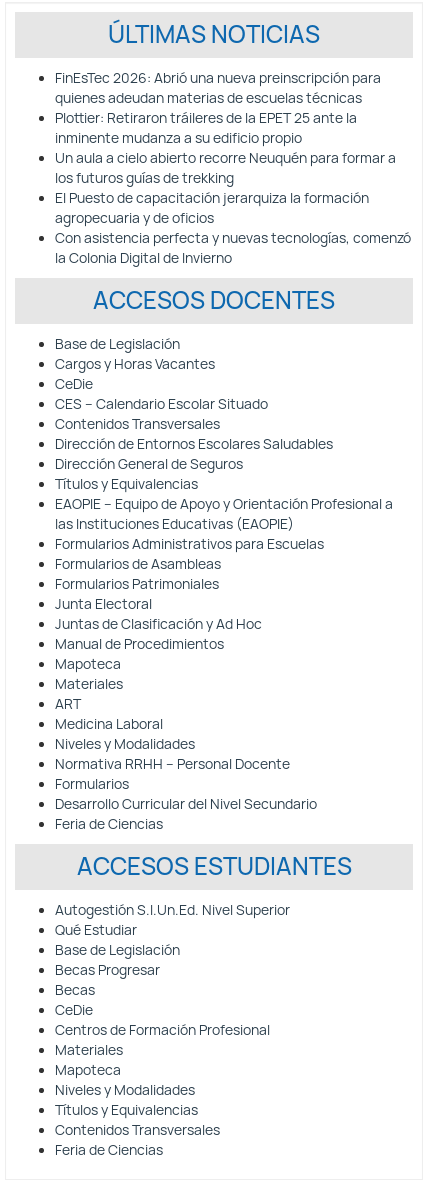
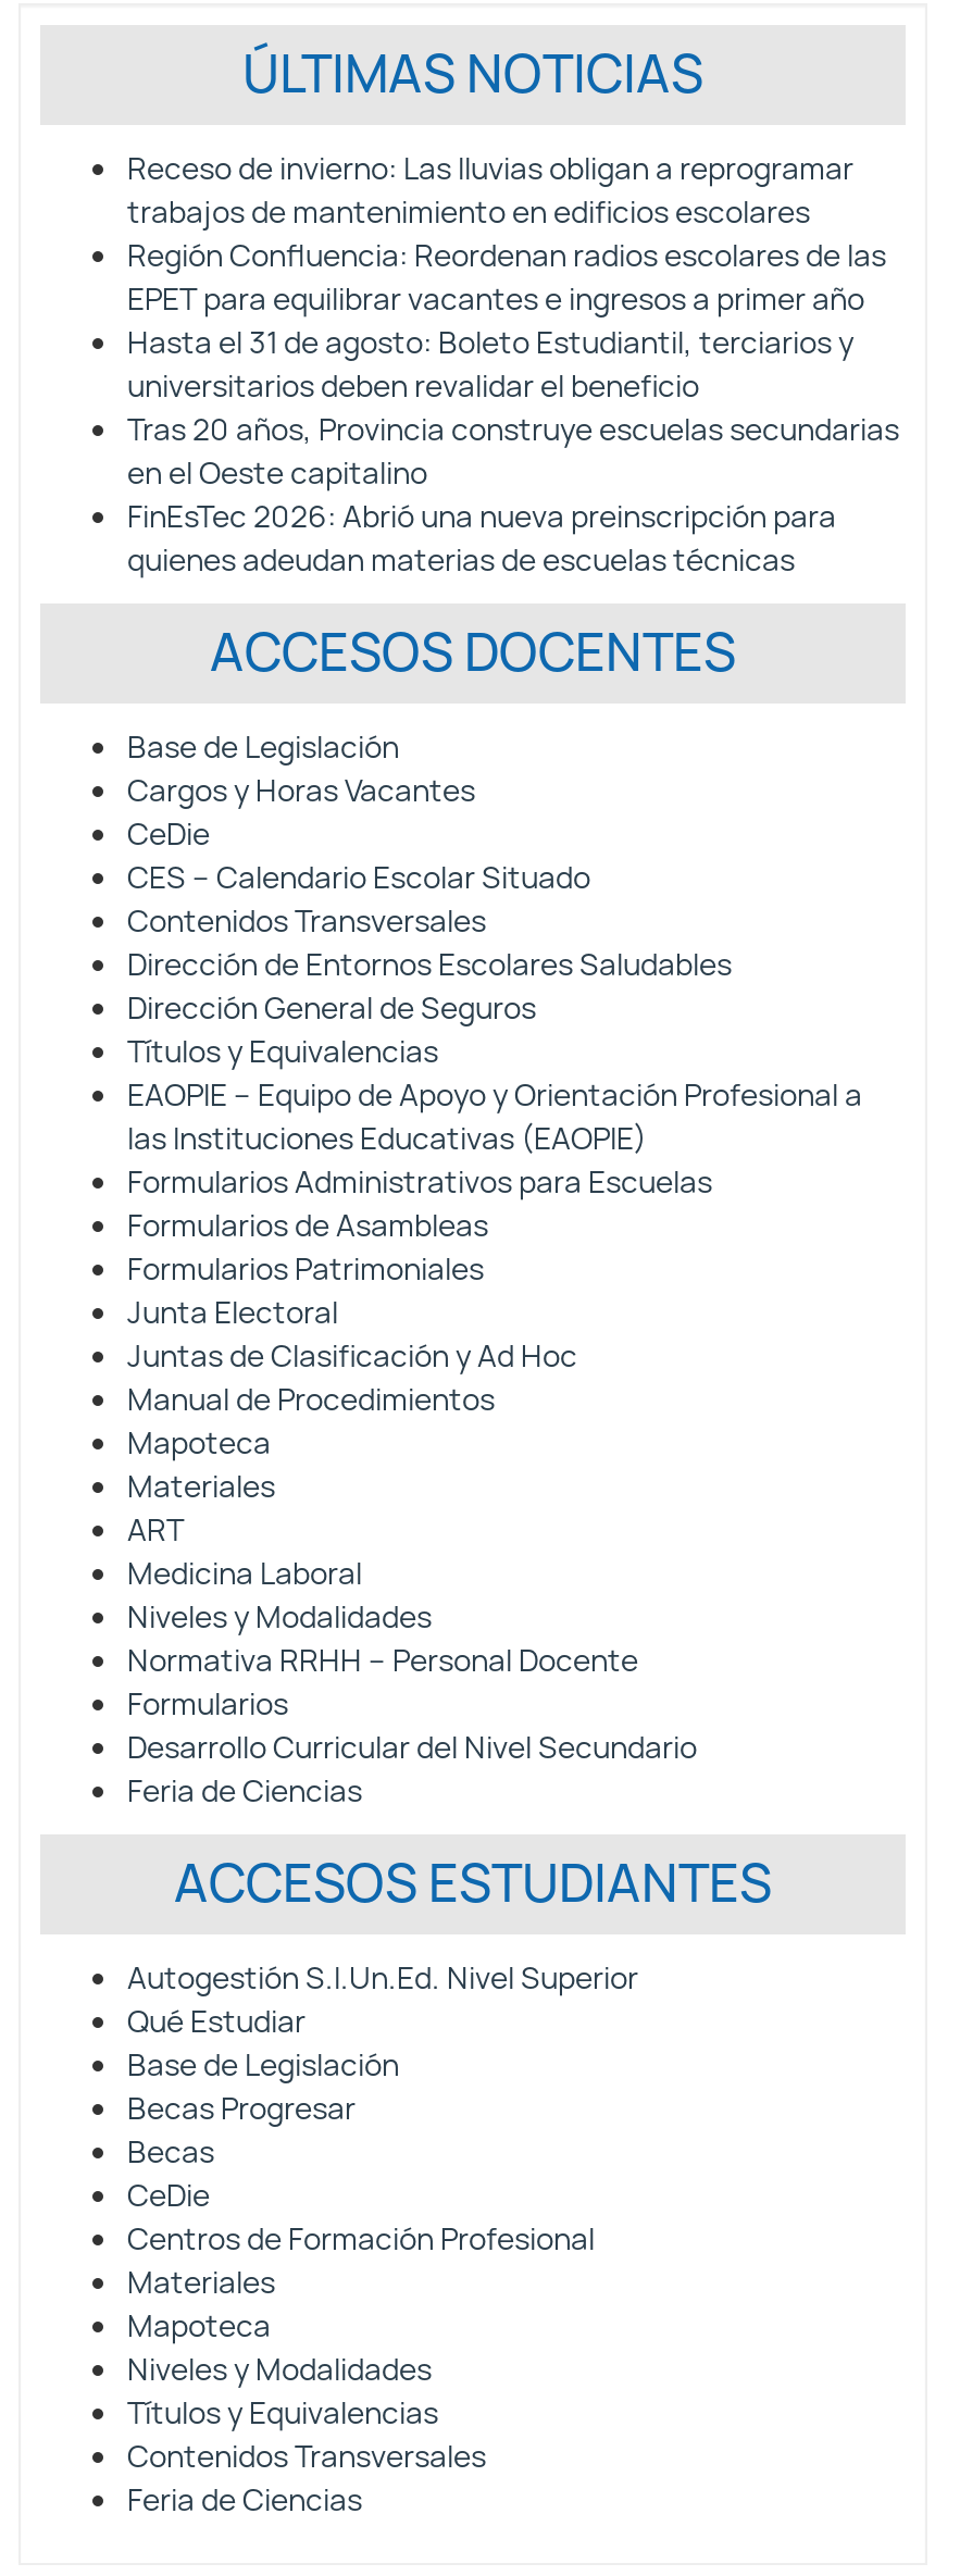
+ Receso de invierno: Las lluvias obligan a reprogramar
+ trabajos de mantenimiento en edificios escolares
+ Región Confluencia: Reordenan radios escolares de las
+ EPET para equilibrar vacantes e ingresos a primer año
+ Hasta el 31 de agosto: Boleto Estudiantil, terciarios y
+ universitarios deben revalidar el beneficio
+ Tras 20 años, Provincia construye escuelas secundarias
+ en el Oeste capitalino

moved down: FinEsTec 2026: Abrió una nueva preinscripción para | quienes adeudan materias de escuelas técnicas

- Plottier: Retiraron tráileres de la EPET 25 ante la
- inminente mudanza a su edificio propio
- Un aula a cielo abierto recorre Neuquén para formar a
- los futuros guías de trekking
- El Puesto de capacitación jerarquiza la formación
- agropecuaria y de oficios
- Con asistencia perfecta y nuevas tecnologías, comenzó
- la Colonia Digital de Invierno
